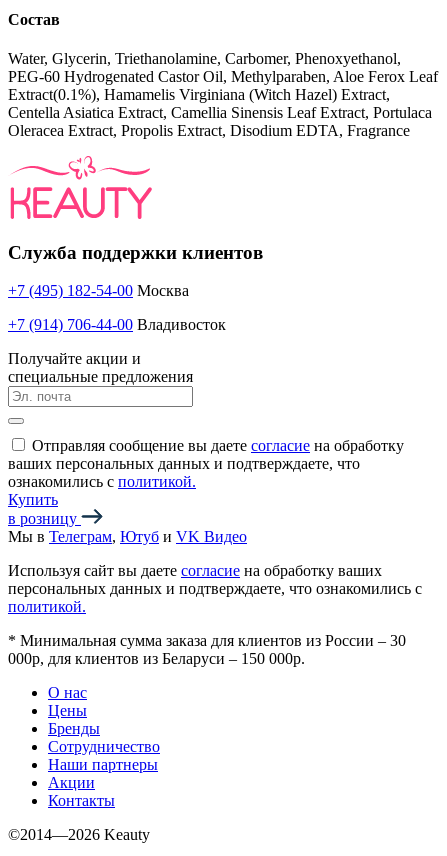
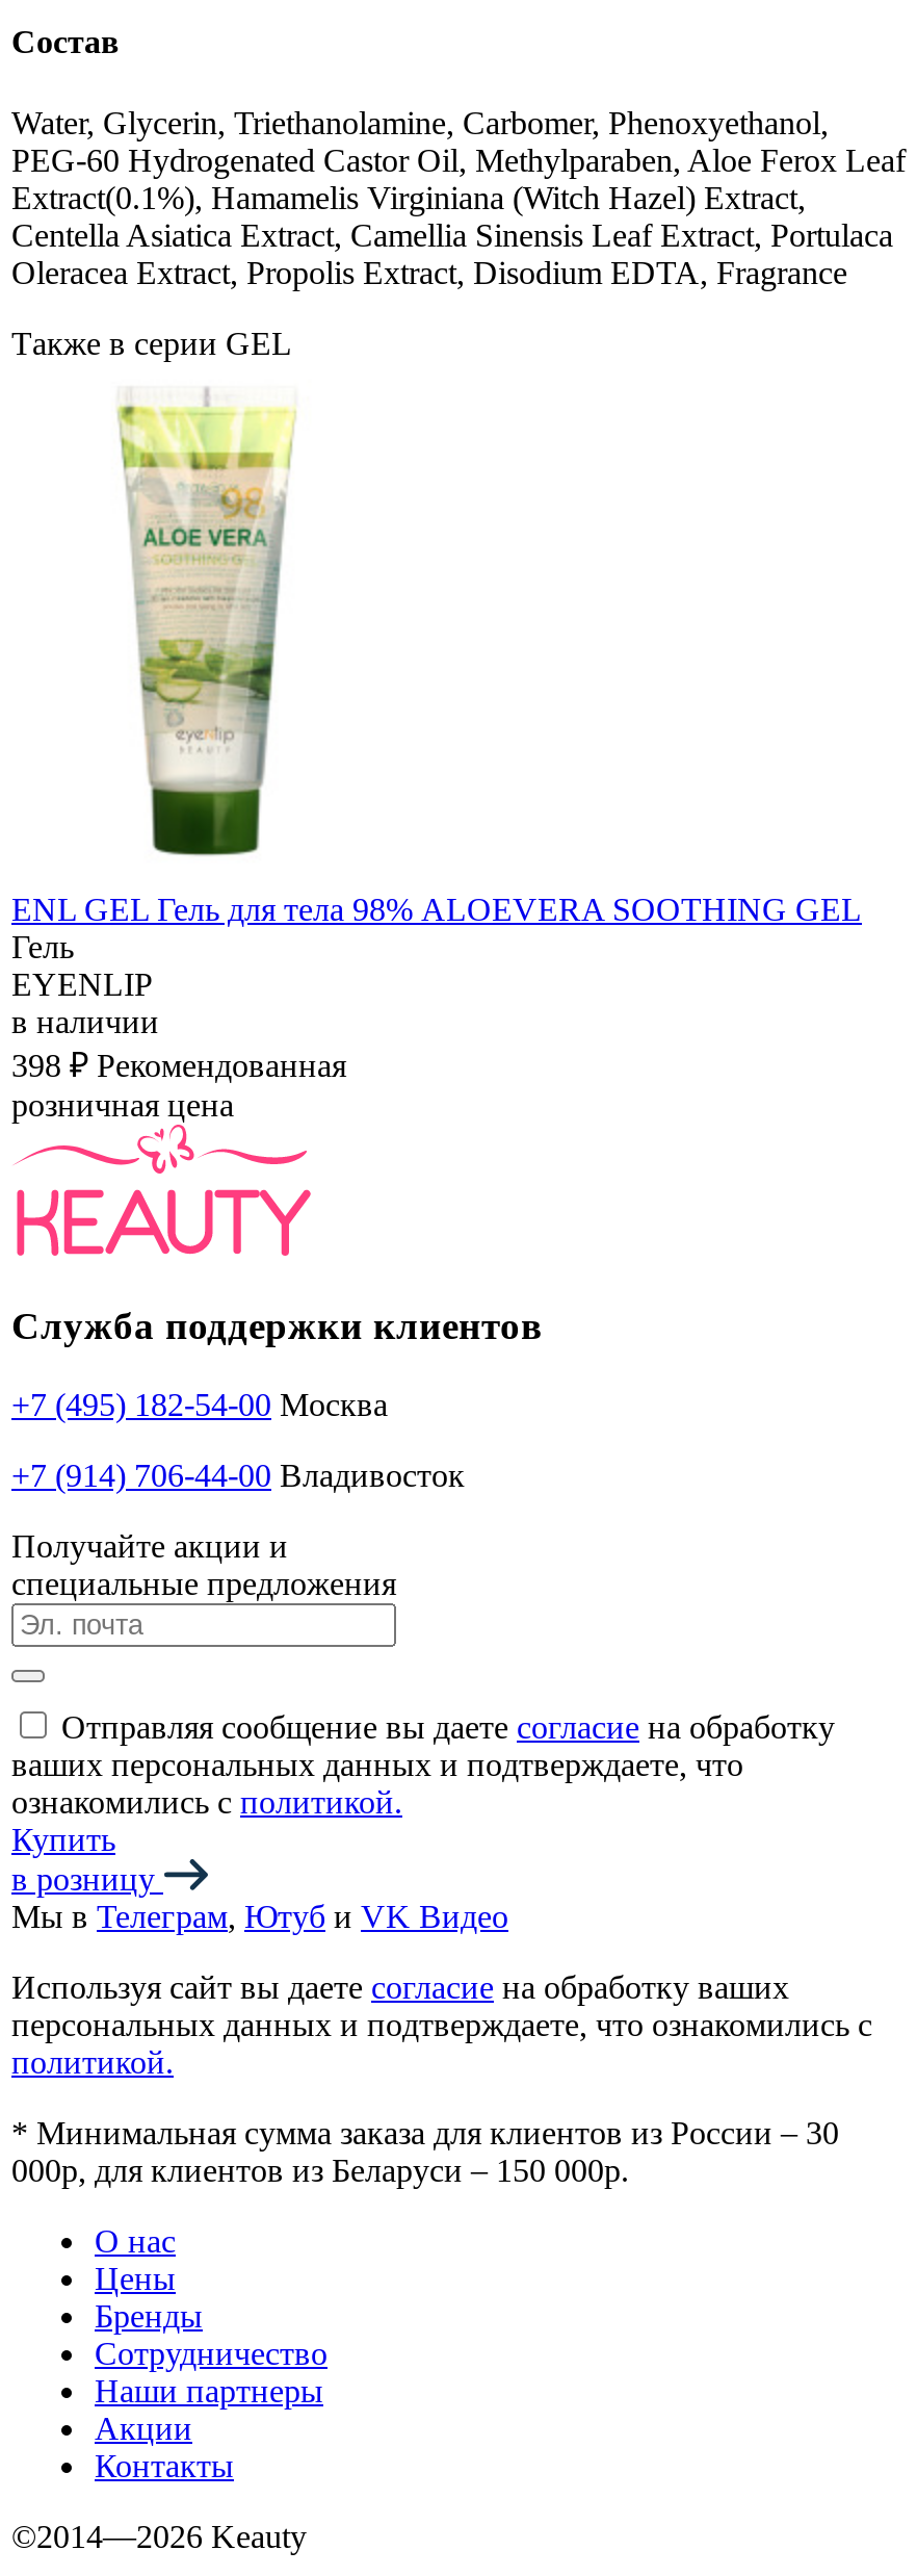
+ Также в серии GEL

+ [image]
+ ENL GEL Гель для тела 98% ALOEVERA SOOTHING GEL
+ Гель
+ EYENLIP
+ в наличии
+ 398 ₽ Рекомендованная
+ розничная цена
